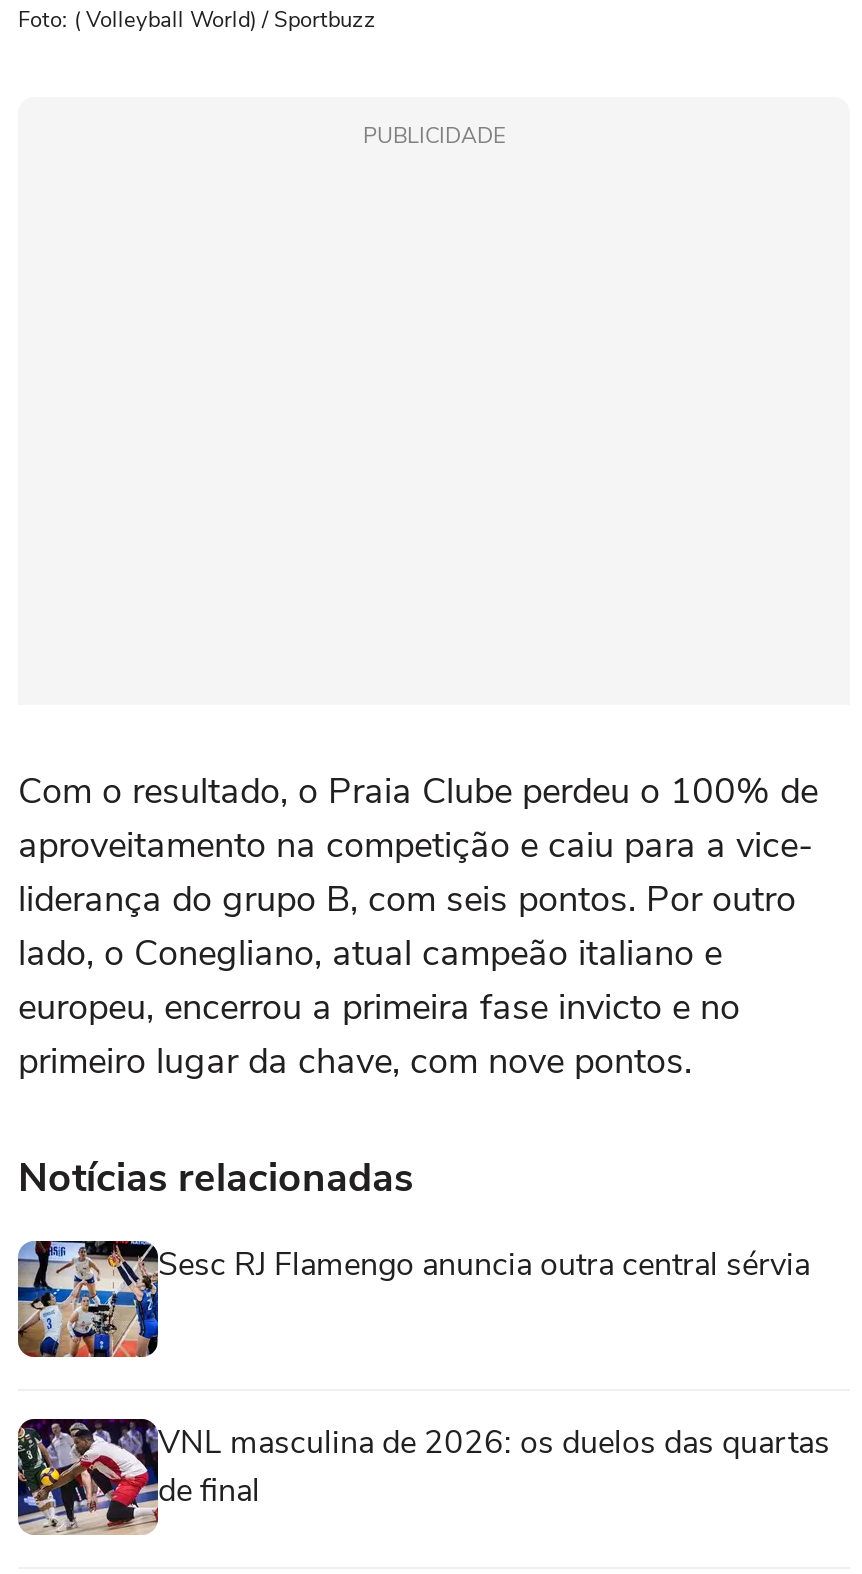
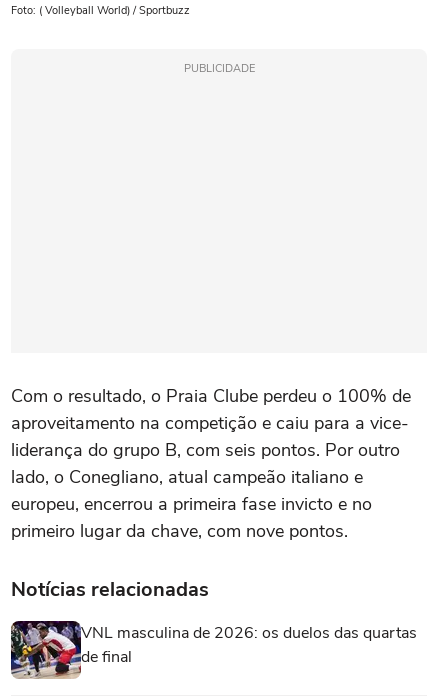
- [image]
- Sesc RJ Flamengo anuncia outra central sérvia
